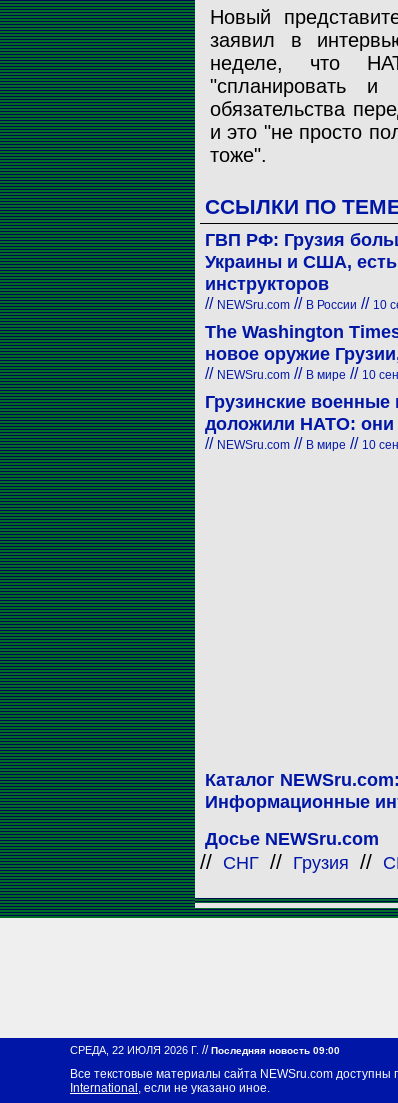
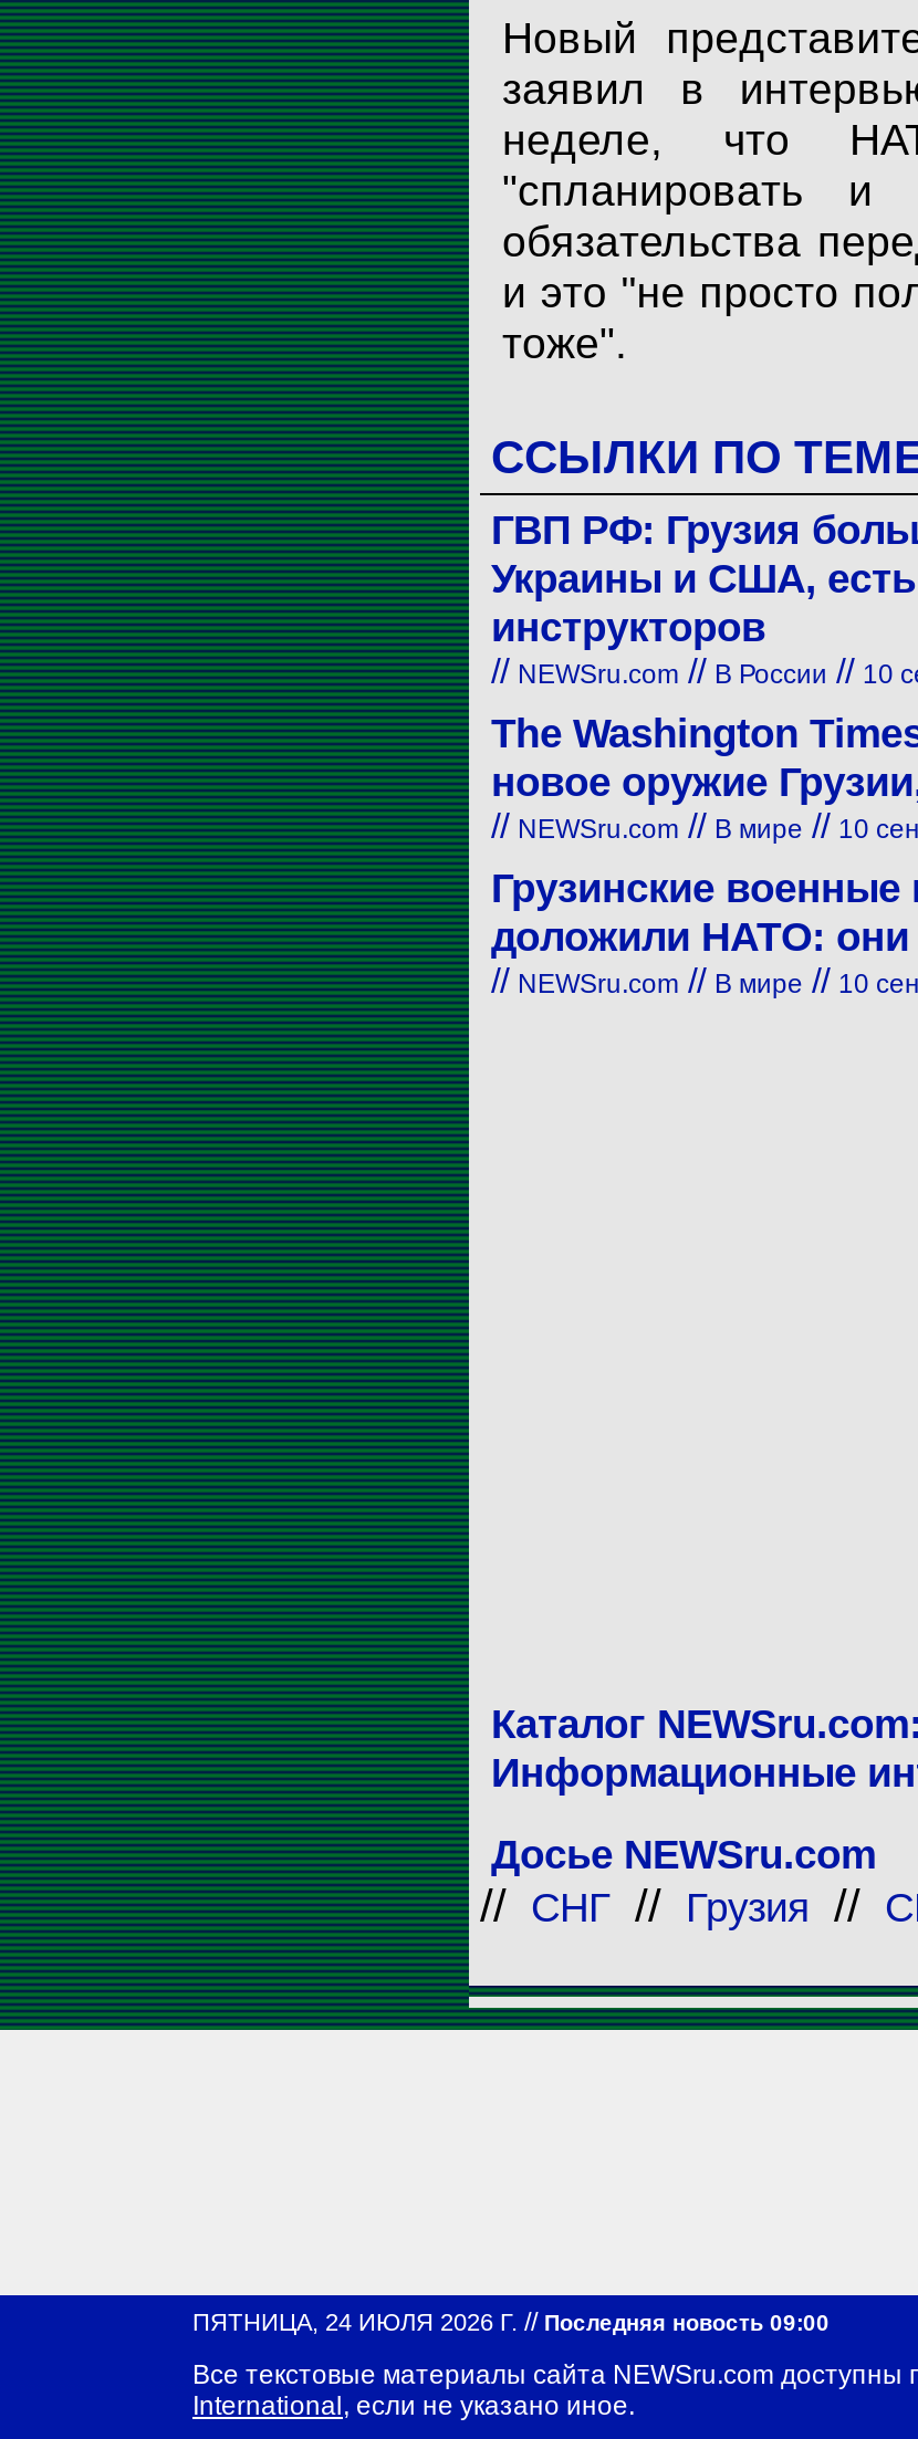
- СРЕДА, 22 ИЮЛЯ 2026 Г. // Последняя новость 09:00
+ ПЯТНИЦА, 24 ИЮЛЯ 2026 Г. // Последняя новость 09:00
